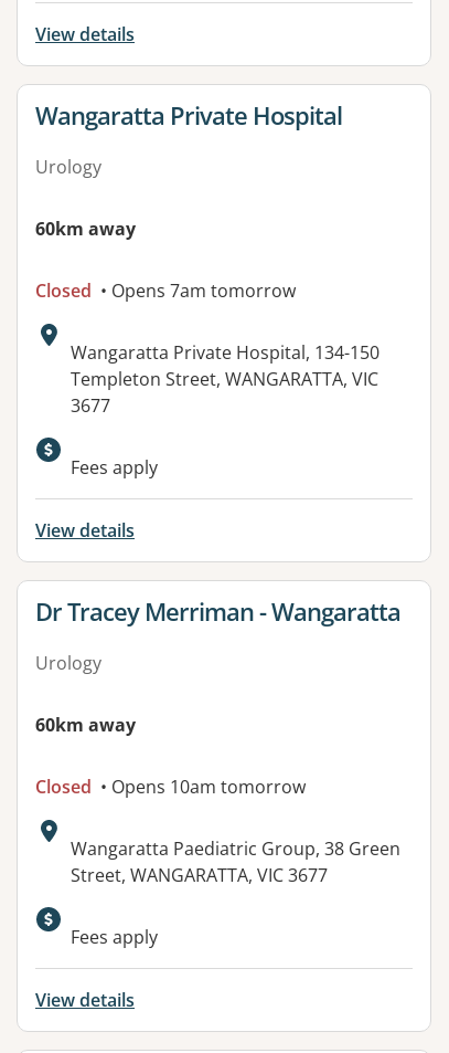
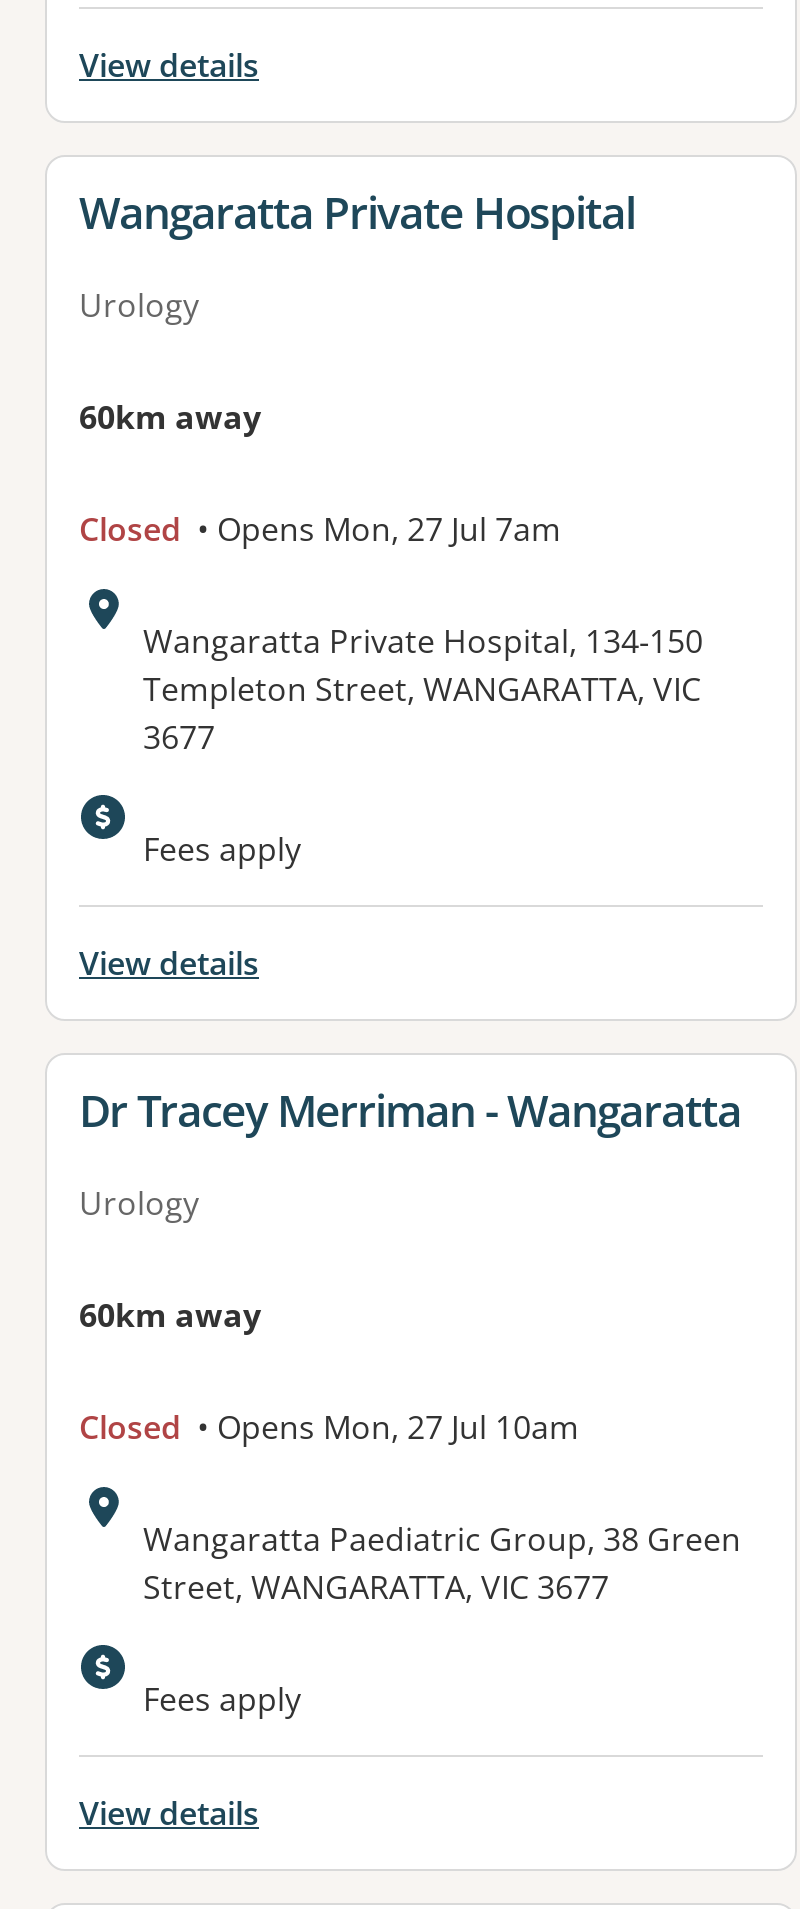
- Closed • Opens 7am tomorrow
+ Closed • Opens Mon, 27 Jul 7am

- Closed • Opens 10am tomorrow
+ Closed • Opens Mon, 27 Jul 10am
